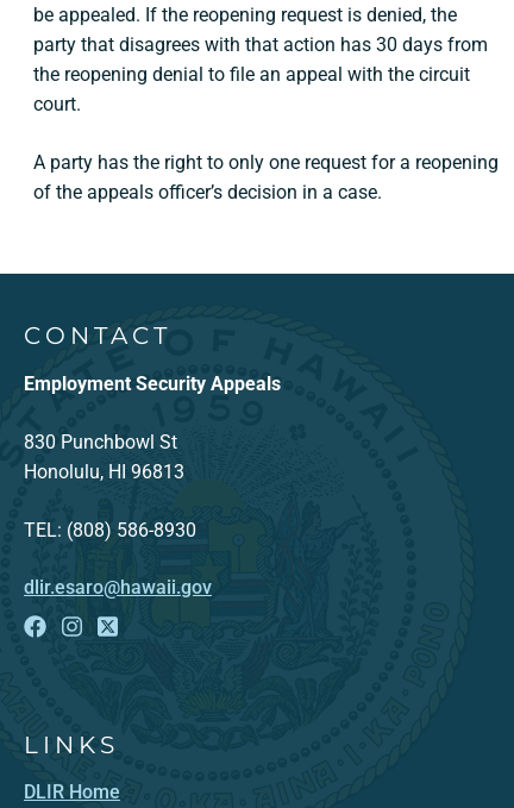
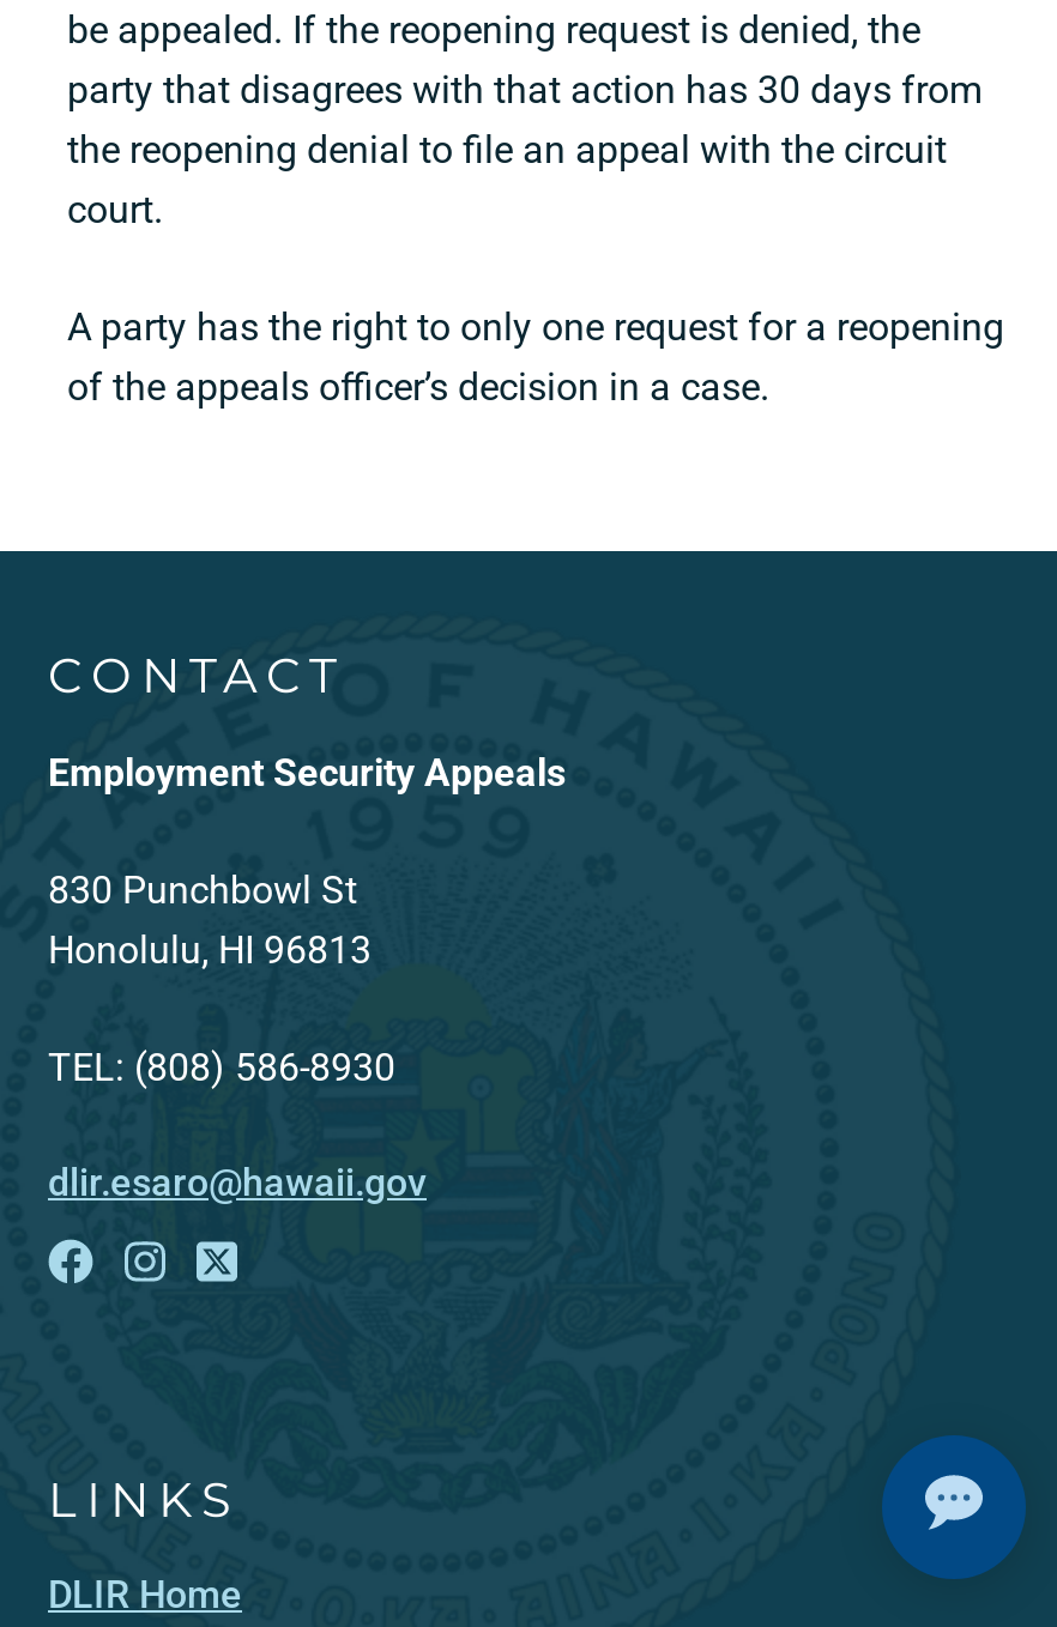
+ [image]
